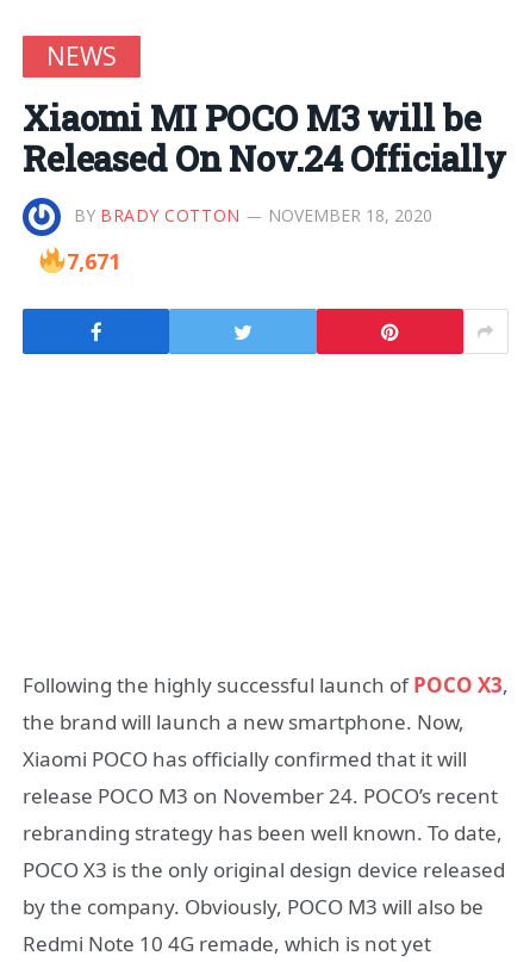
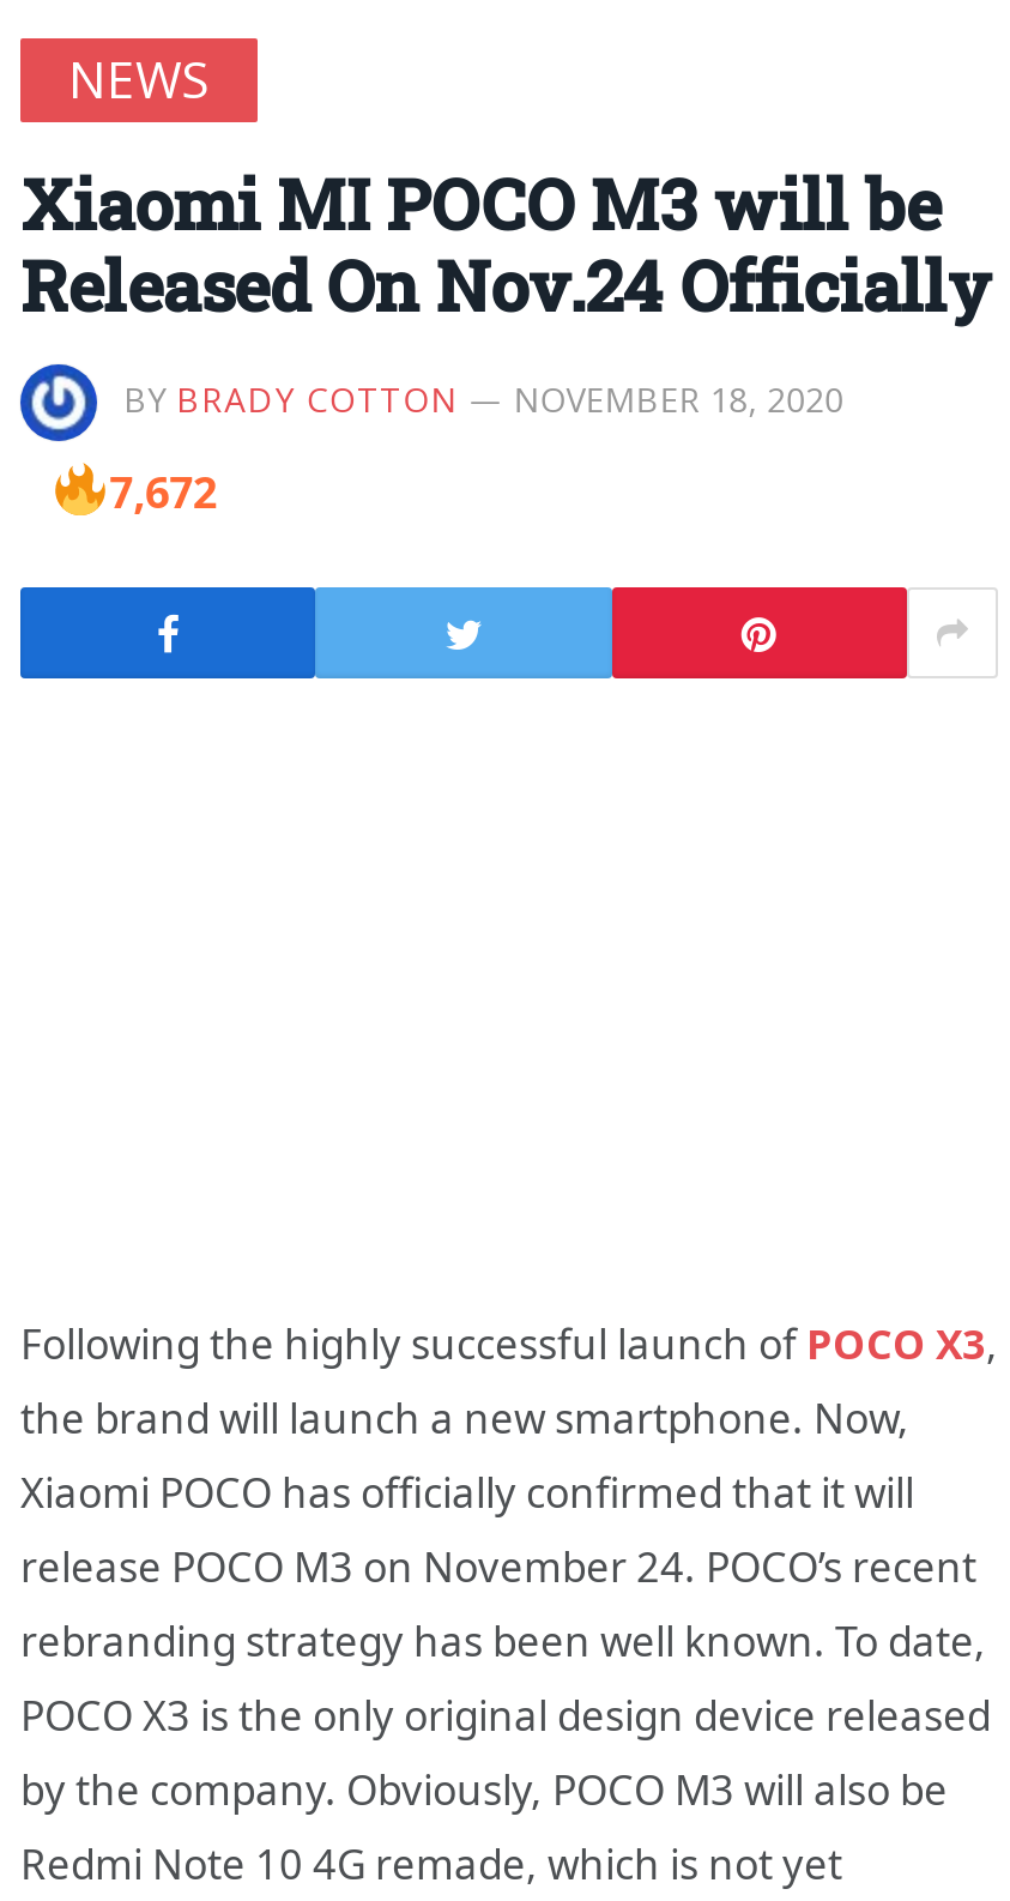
- 7,671
+ 7,672
